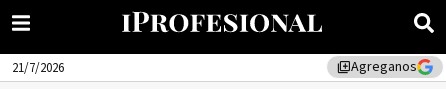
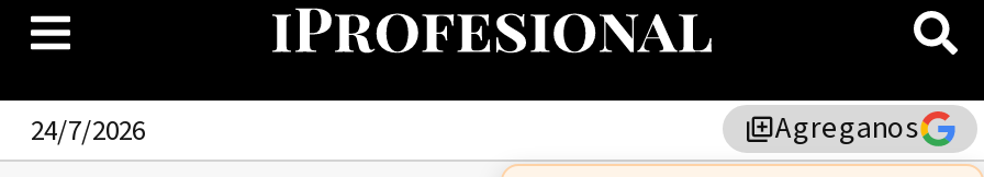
- 21/7/2026
+ 24/7/2026
